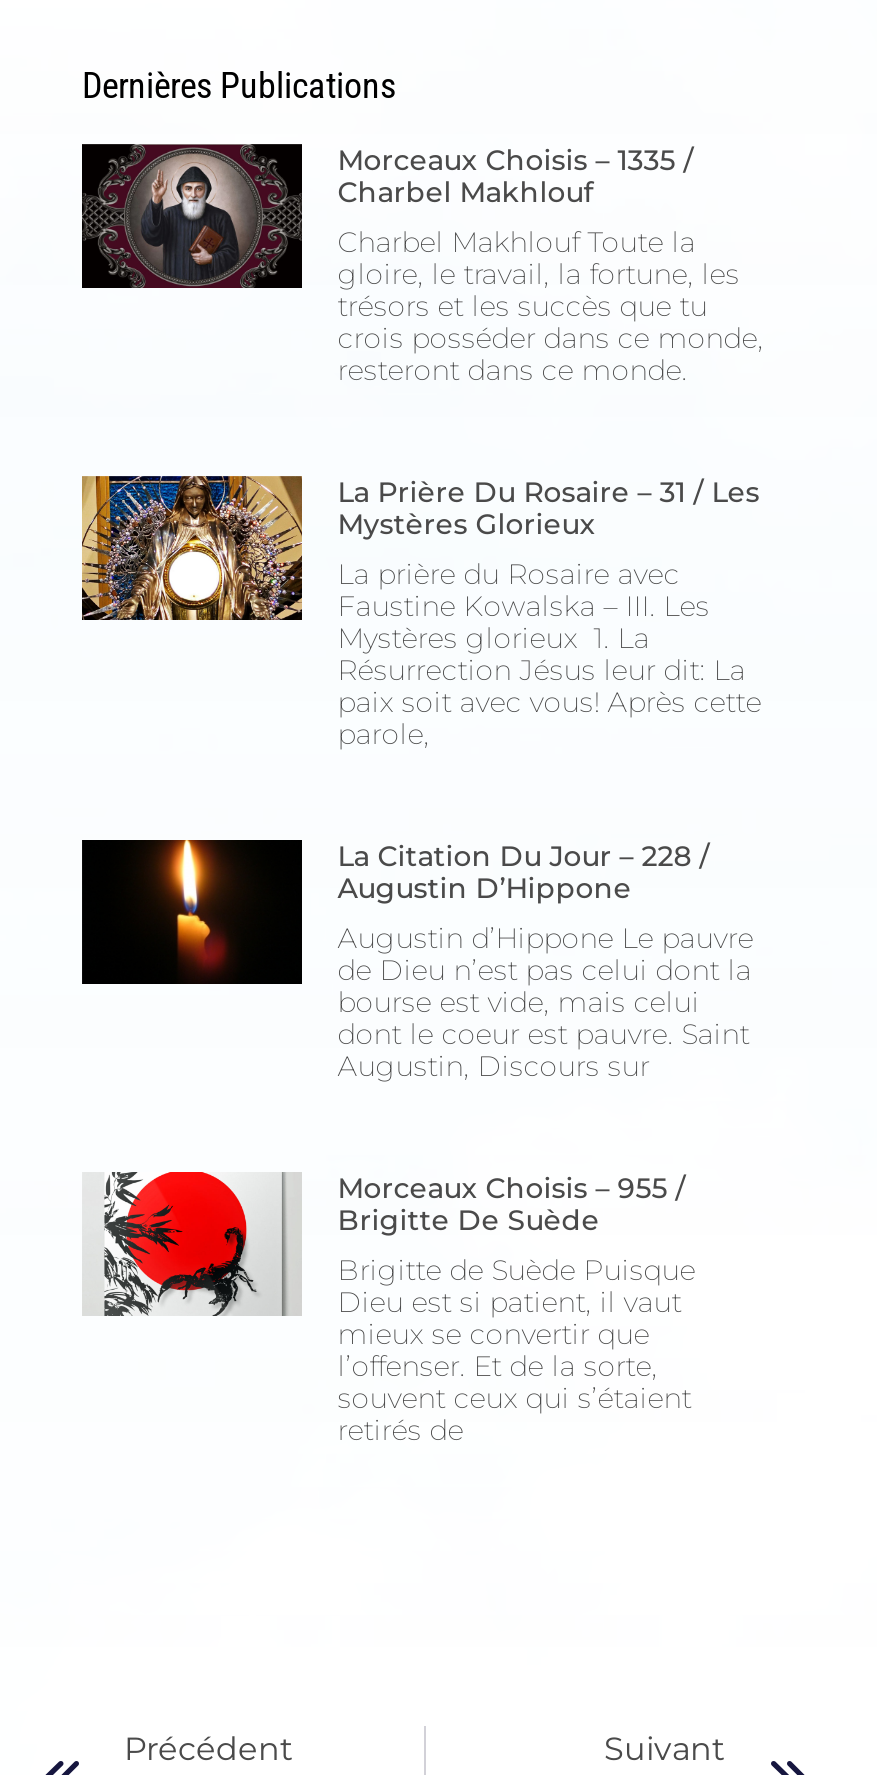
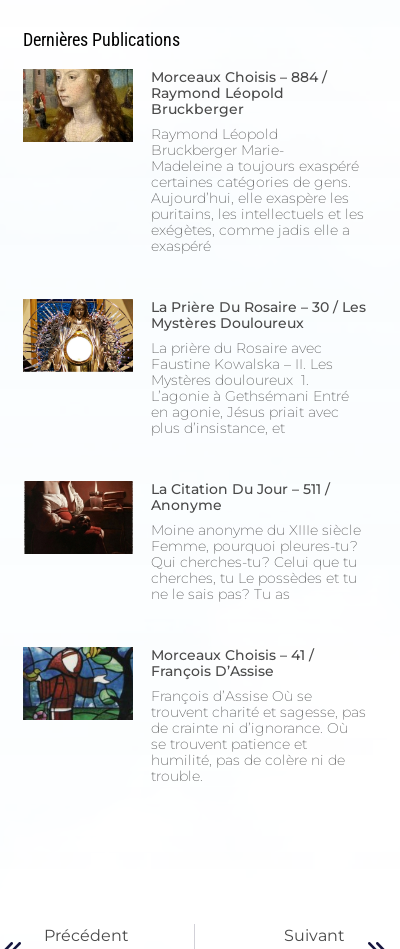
- [image]
- Morceaux Choisis – 1335 /
- Charbel Makhlouf
- Charbel Makhlouf Toute la
- gloire, le travail, la fortune, les
- trésors et les succès que tu
- crois posséder dans ce monde,
- resteront dans ce monde.
+ [image]
+ Morceaux Choisis – 884 /
+ Raymond Léopold
+ Bruckberger
+ Raymond Léopold
+ Bruckberger Marie-
+ Madeleine a toujours exaspéré
+ certaines catégories de gens.
+ Aujourd’hui, elle exaspère les
+ puritains, les intellectuels et les
+ exégètes, comme jadis elle a
+ exaspéré

- La Prière Du Rosaire – 31 / Les
- Mystères Glorieux
+ La Prière Du Rosaire – 30 / Les
+ Mystères Douloureux

- Faustine Kowalska – III. Les
- Mystères glorieux 1. La
- Résurrection Jésus leur dit: La
- paix soit avec vous! Après cette
- parole,
+ Faustine Kowalska – II. Les
+ Mystères douloureux 1.
+ L’agonie à Gethsémani Entré
+ en agonie, Jésus priait avec
+ plus d’insistance, et

- [image]
- La Citation Du Jour – 228 /
- Augustin D’Hippone
- Augustin d’Hippone Le pauvre
- de Dieu n’est pas celui dont la
- bourse est vide, mais celui
- dont le coeur est pauvre. Saint
- Augustin, Discours sur
+ [image]
+ La Citation Du Jour – 511 /
+ Anonyme
+ Moine anonyme du XIIIe siècle
+ Femme, pourquoi pleures-tu?
+ Qui cherches-tu? Celui que tu
+ cherches, tu Le possèdes et tu
+ ne le sais pas? Tu as

- [image]
- Morceaux Choisis – 955 /
- Brigitte De Suède
- Brigitte de Suède Puisque
- Dieu est si patient, il vaut
- mieux se convertir que
- l’offenser. Et de la sorte,
- souvent ceux qui s’étaient
- retirés de
+ [image]
+ Morceaux Choisis – 41 /
+ François D’Assise
+ François d’Assise Où se
+ trouvent charité et sagesse, pas
+ de crainte ni d’ignorance. Où
+ se trouvent patience et
+ humilité, pas de colère ni de
+ trouble.
